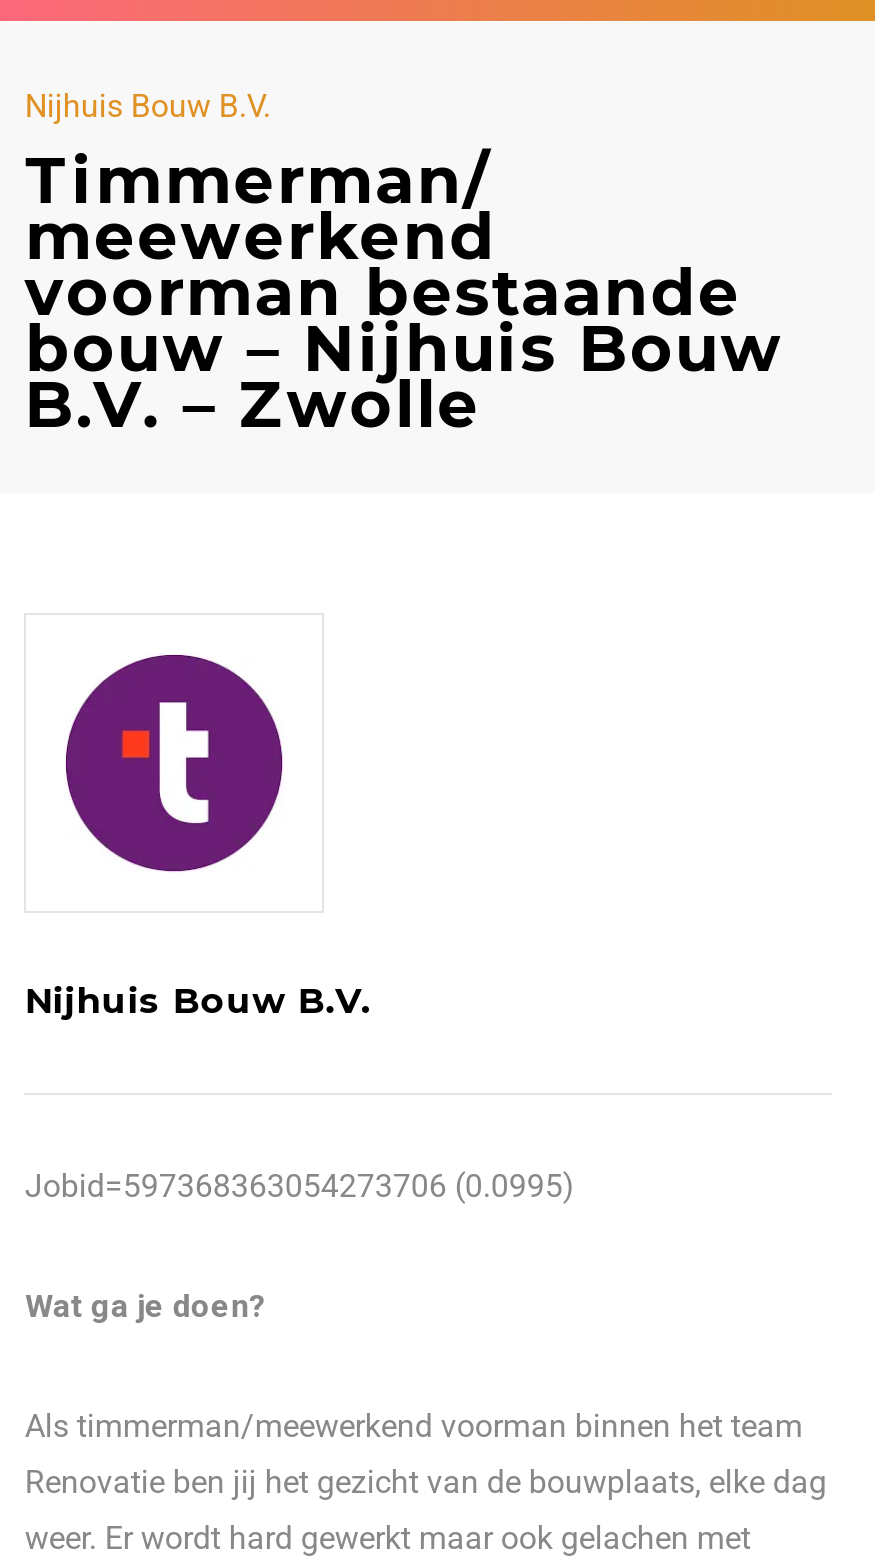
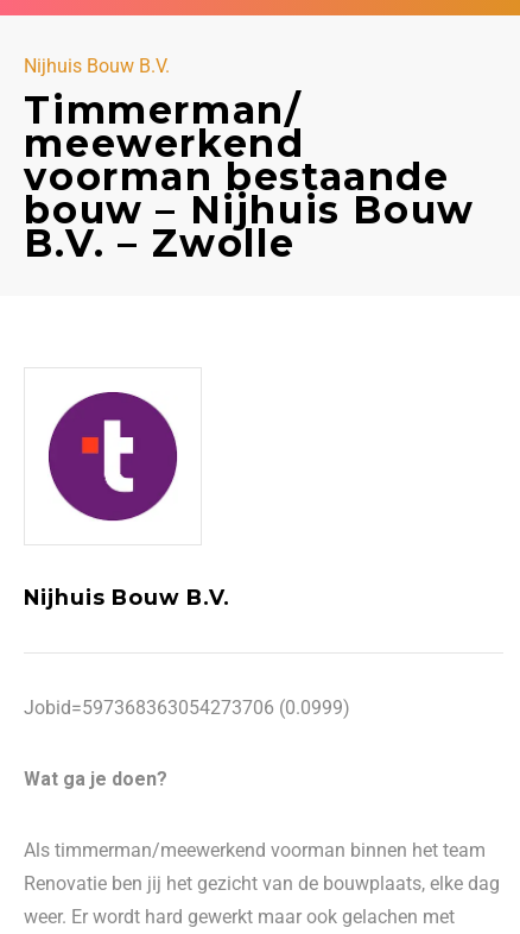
- Jobid=597368363054273706 (0.0995)
+ Jobid=597368363054273706 (0.0999)
